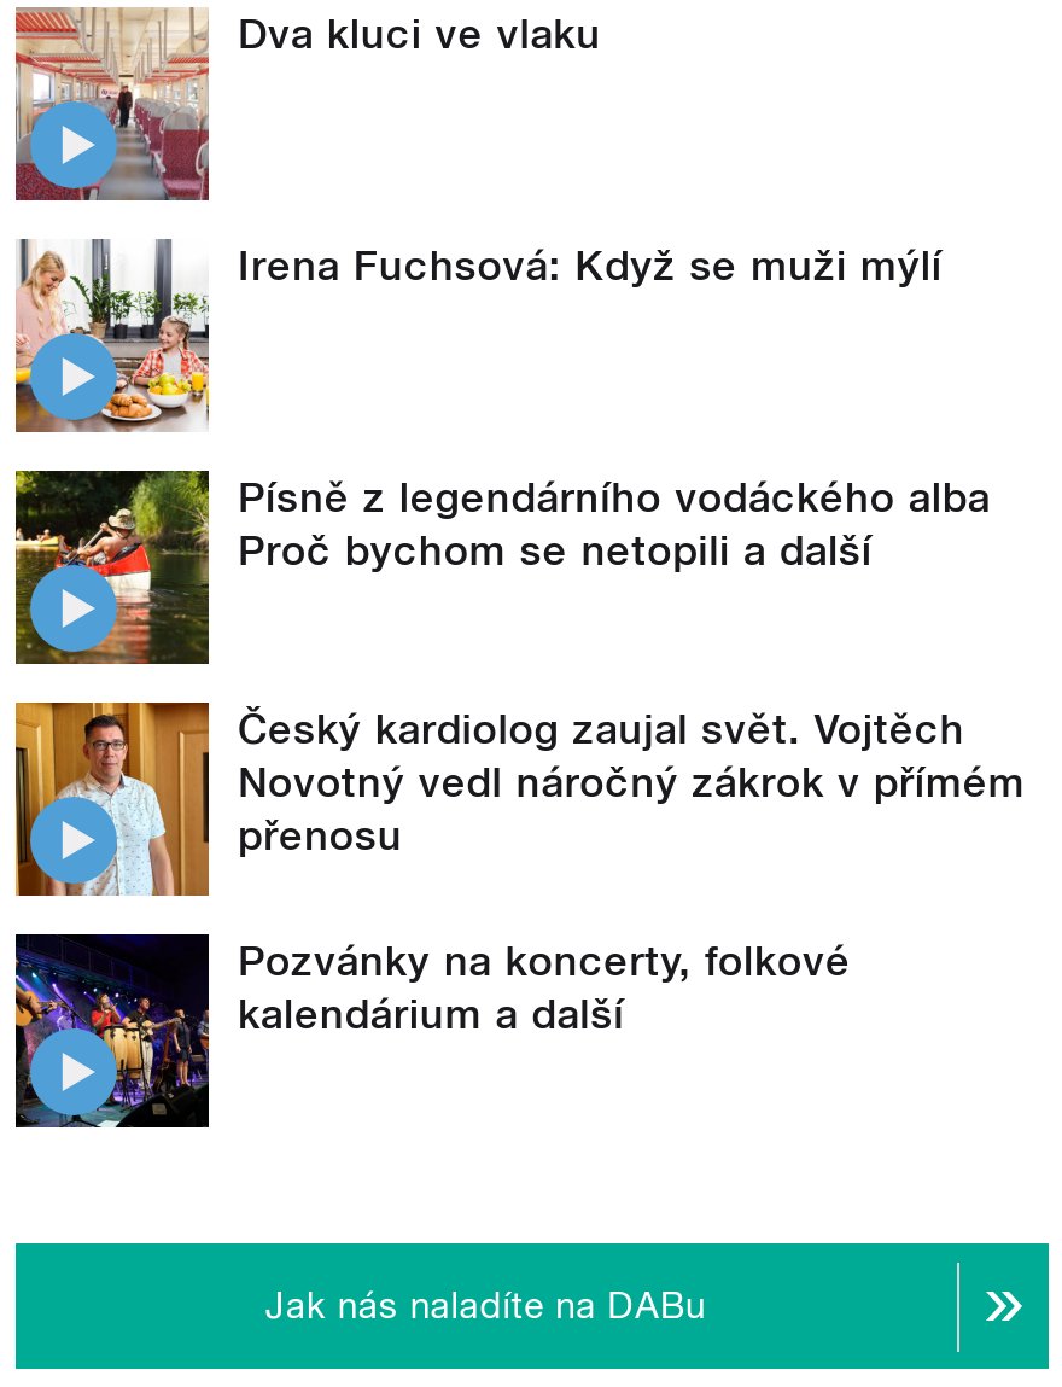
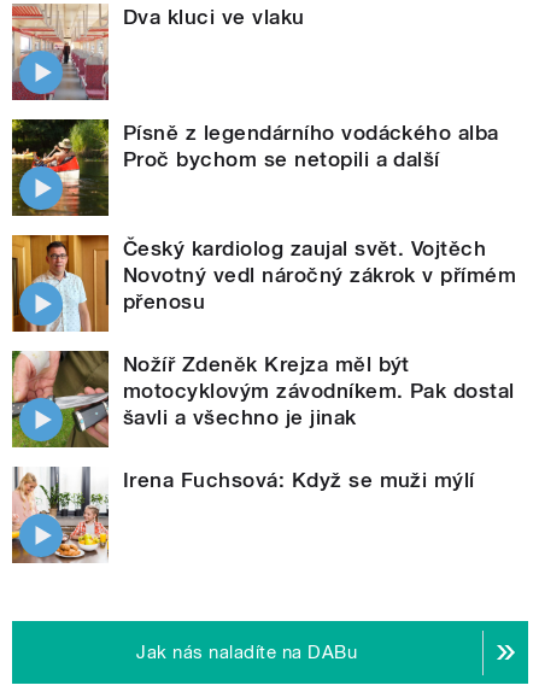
moved down: [image] | Irena Fuchsová: Když se muži mýlí

moved up: [image] | Písně z legendárního vodáckého alba | Proč bychom se netopili a další | Český kardiolog zaujal svět. Vojtěch | Novotný vedl náročný zákrok v přímém | přenosu

- [image]
- Pozvánky na koncerty, folkové
- kalendárium a další
+ [image]
+ Nožíř Zdeněk Krejza měl být
+ motocyklovým závodníkem. Pak dostal
+ šavli a všechno je jinak
